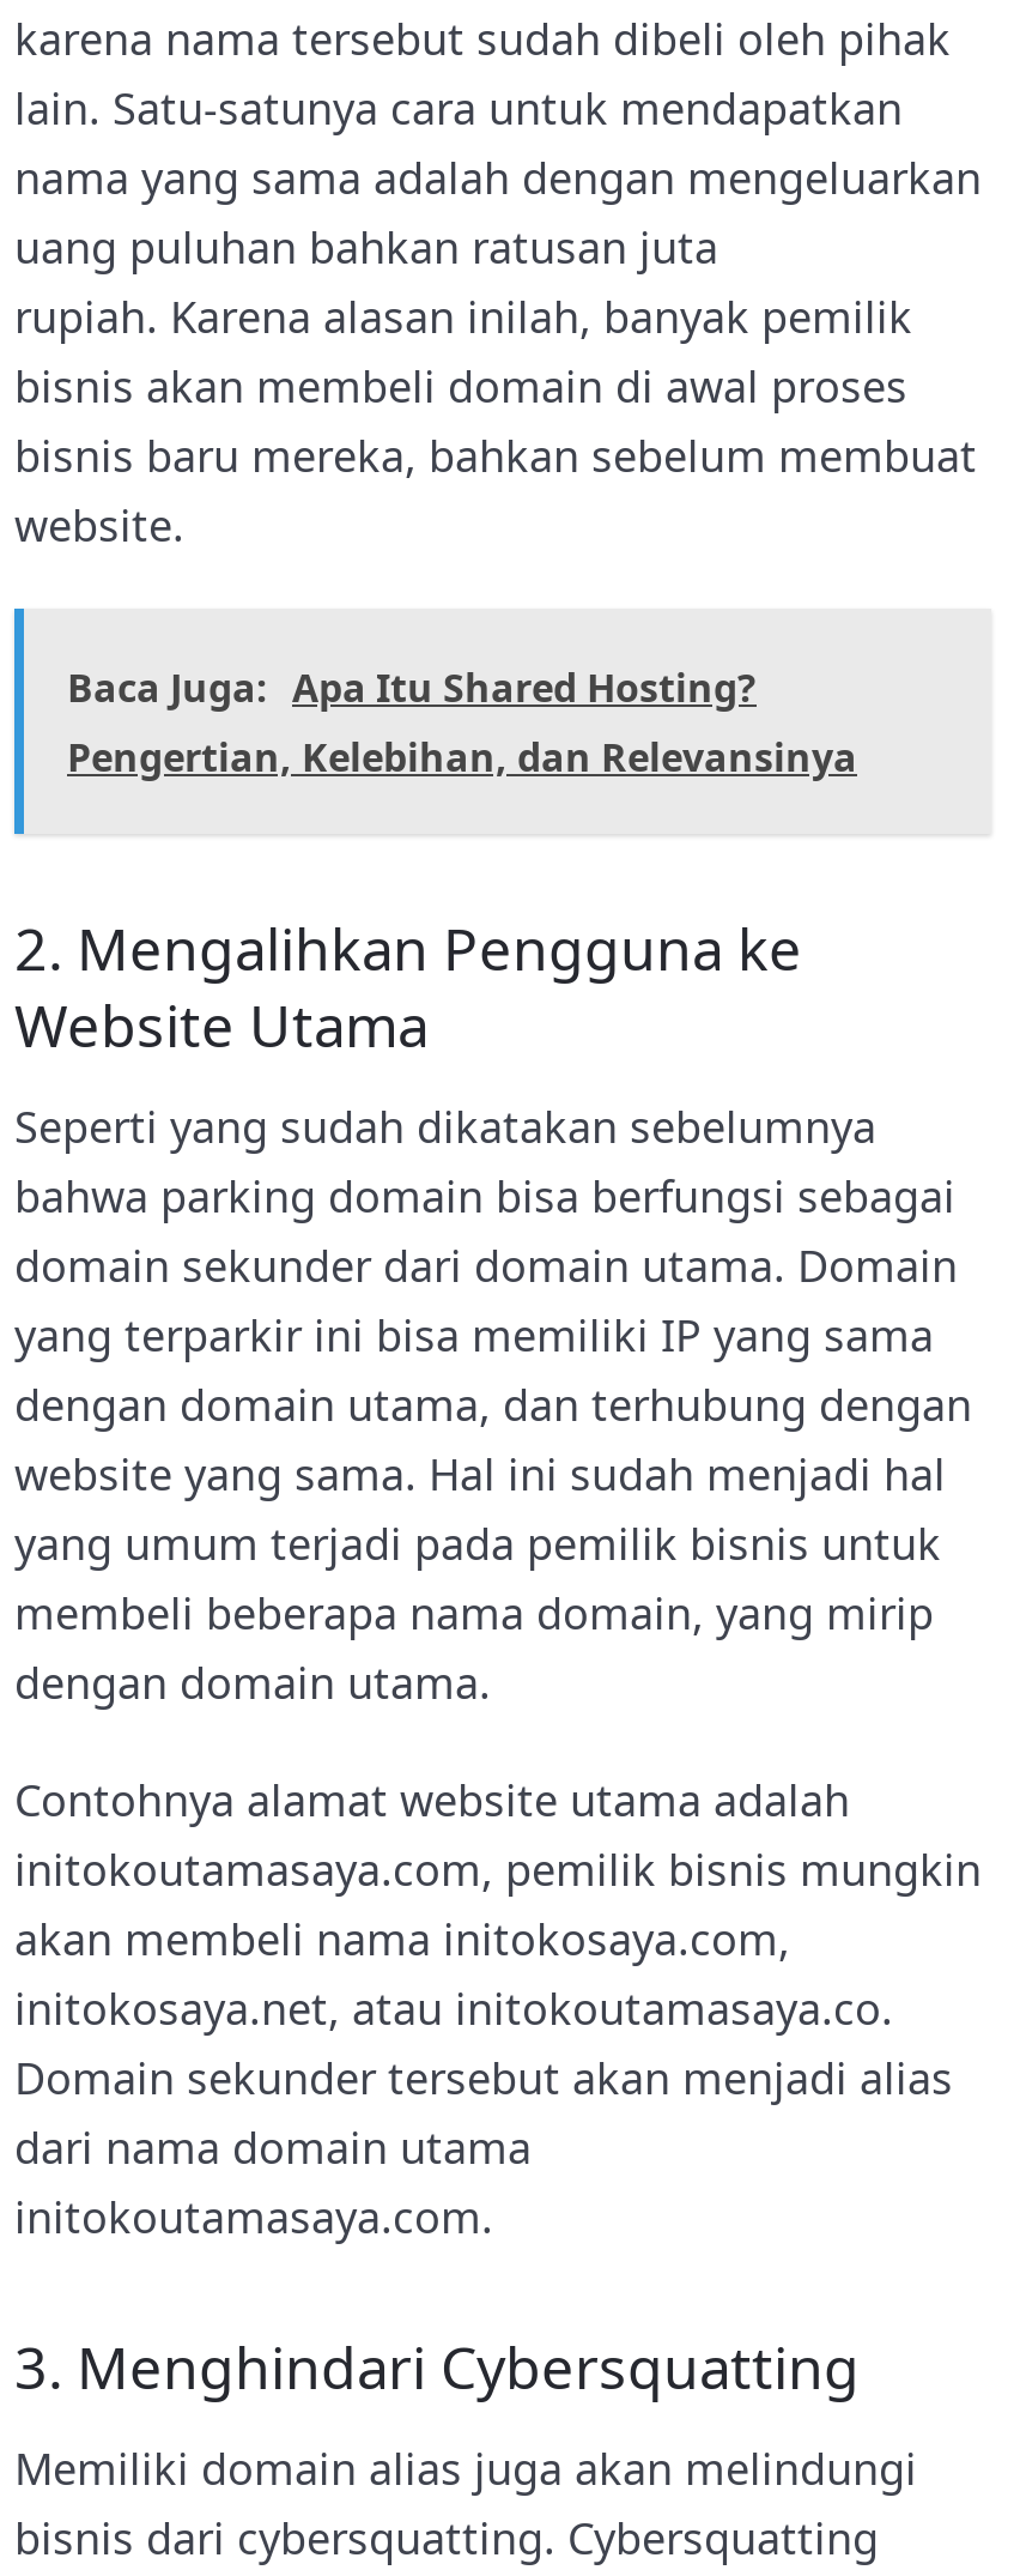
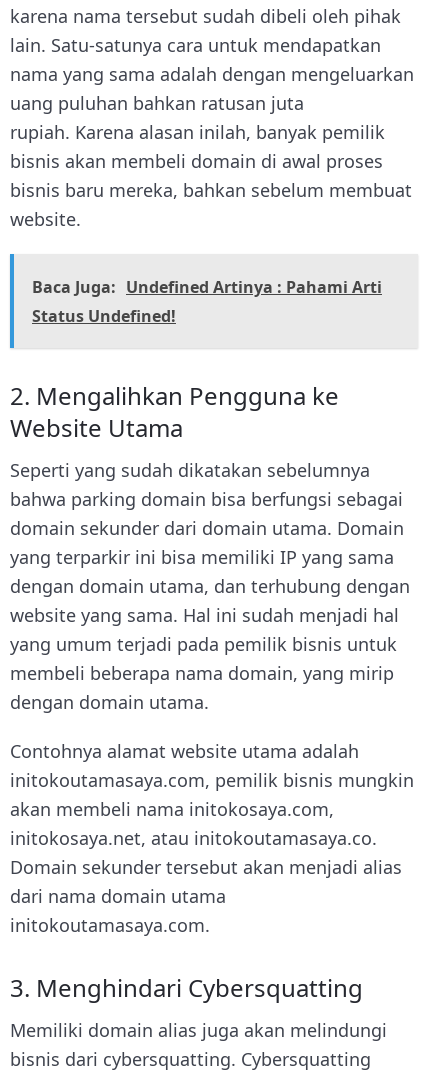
- Baca Juga: Apa Itu Shared Hosting?
- Pengertian, Kelebihan, dan Relevansinya
+ Baca Juga: Undefined Artinya : Pahami Arti
+ Status Undefined!
